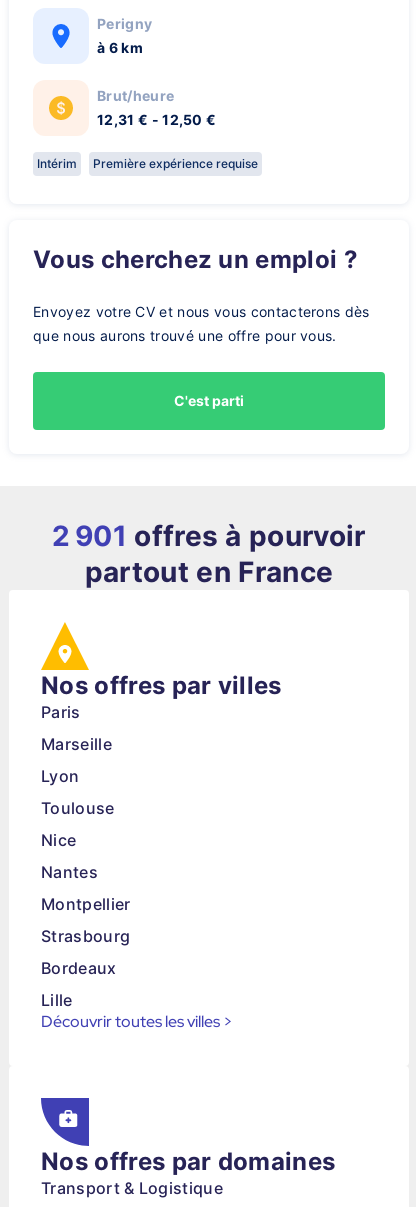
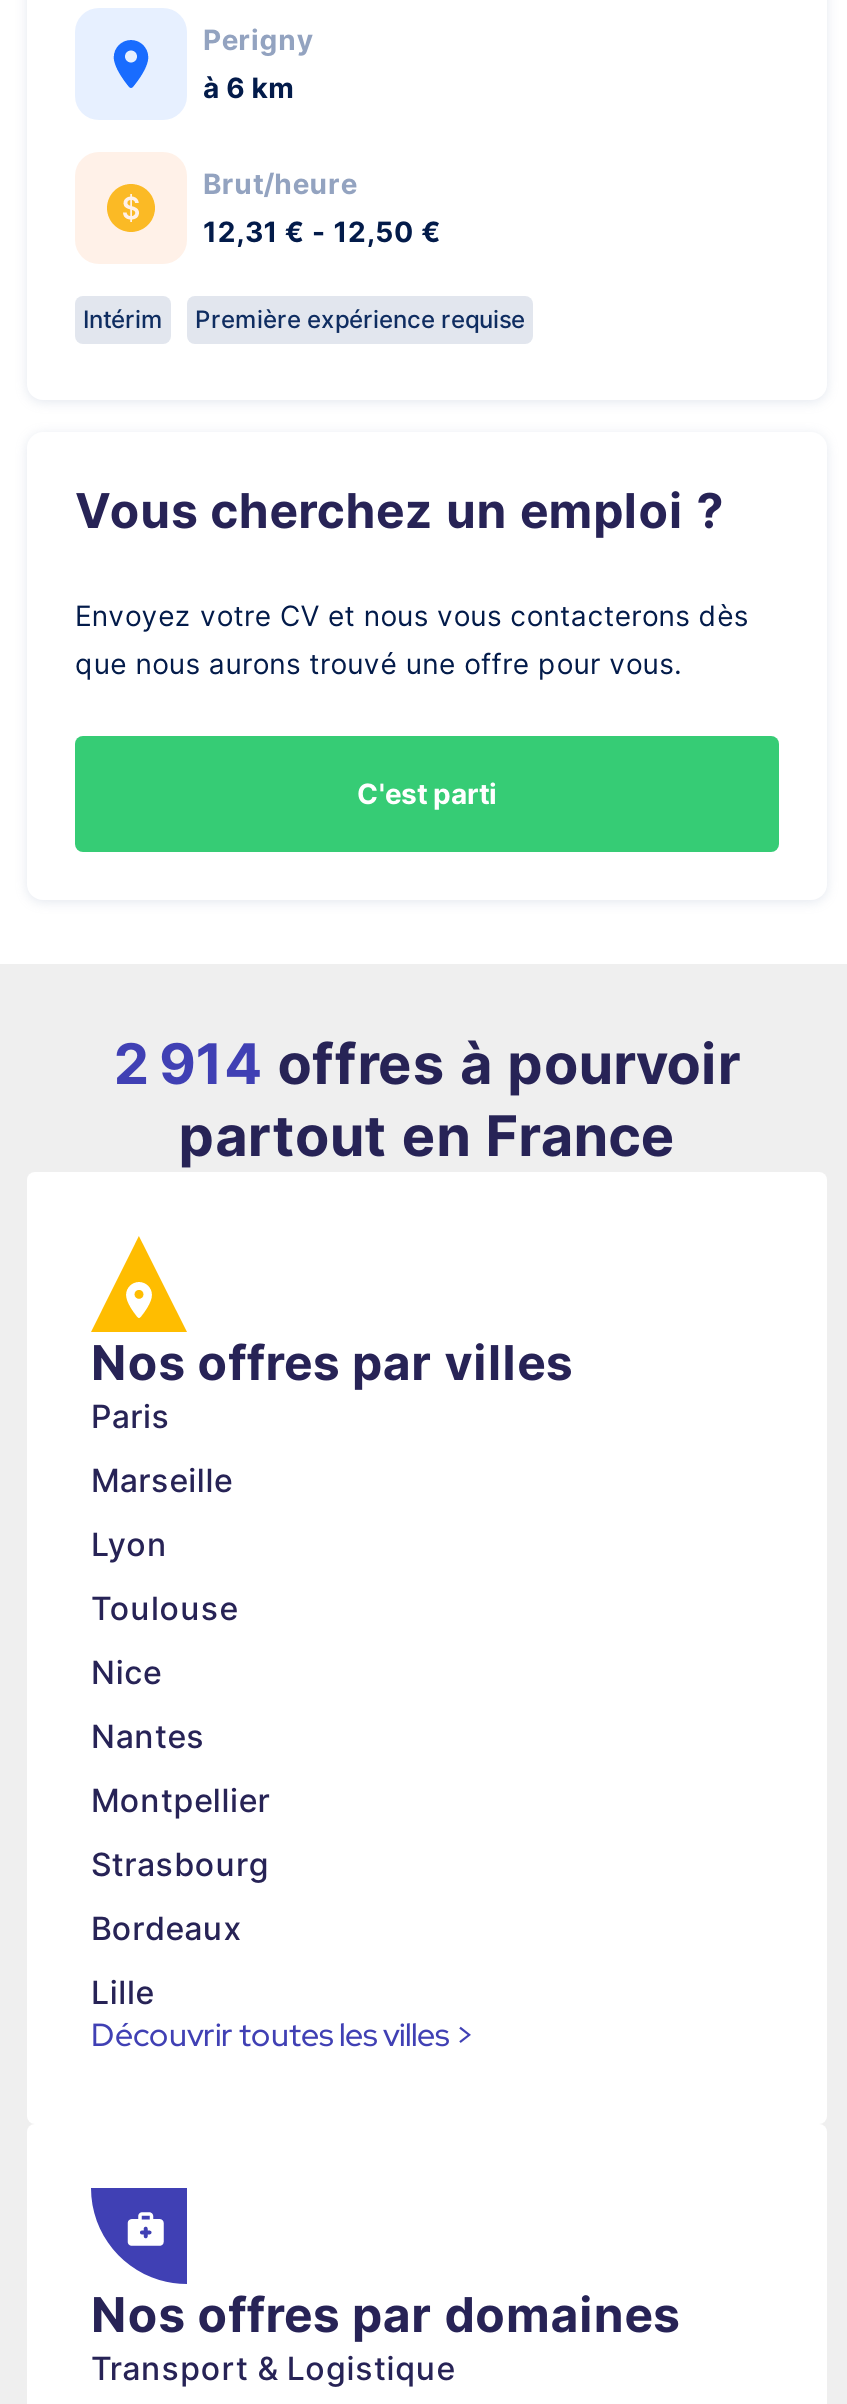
- 2 901 offres à pourvoir
+ 2 914 offres à pourvoir
